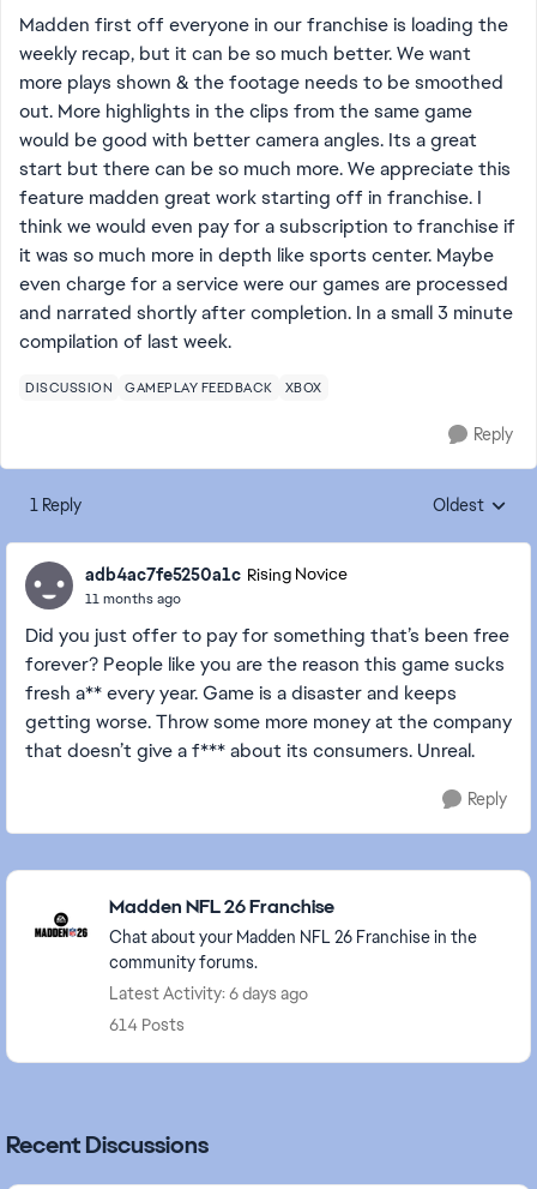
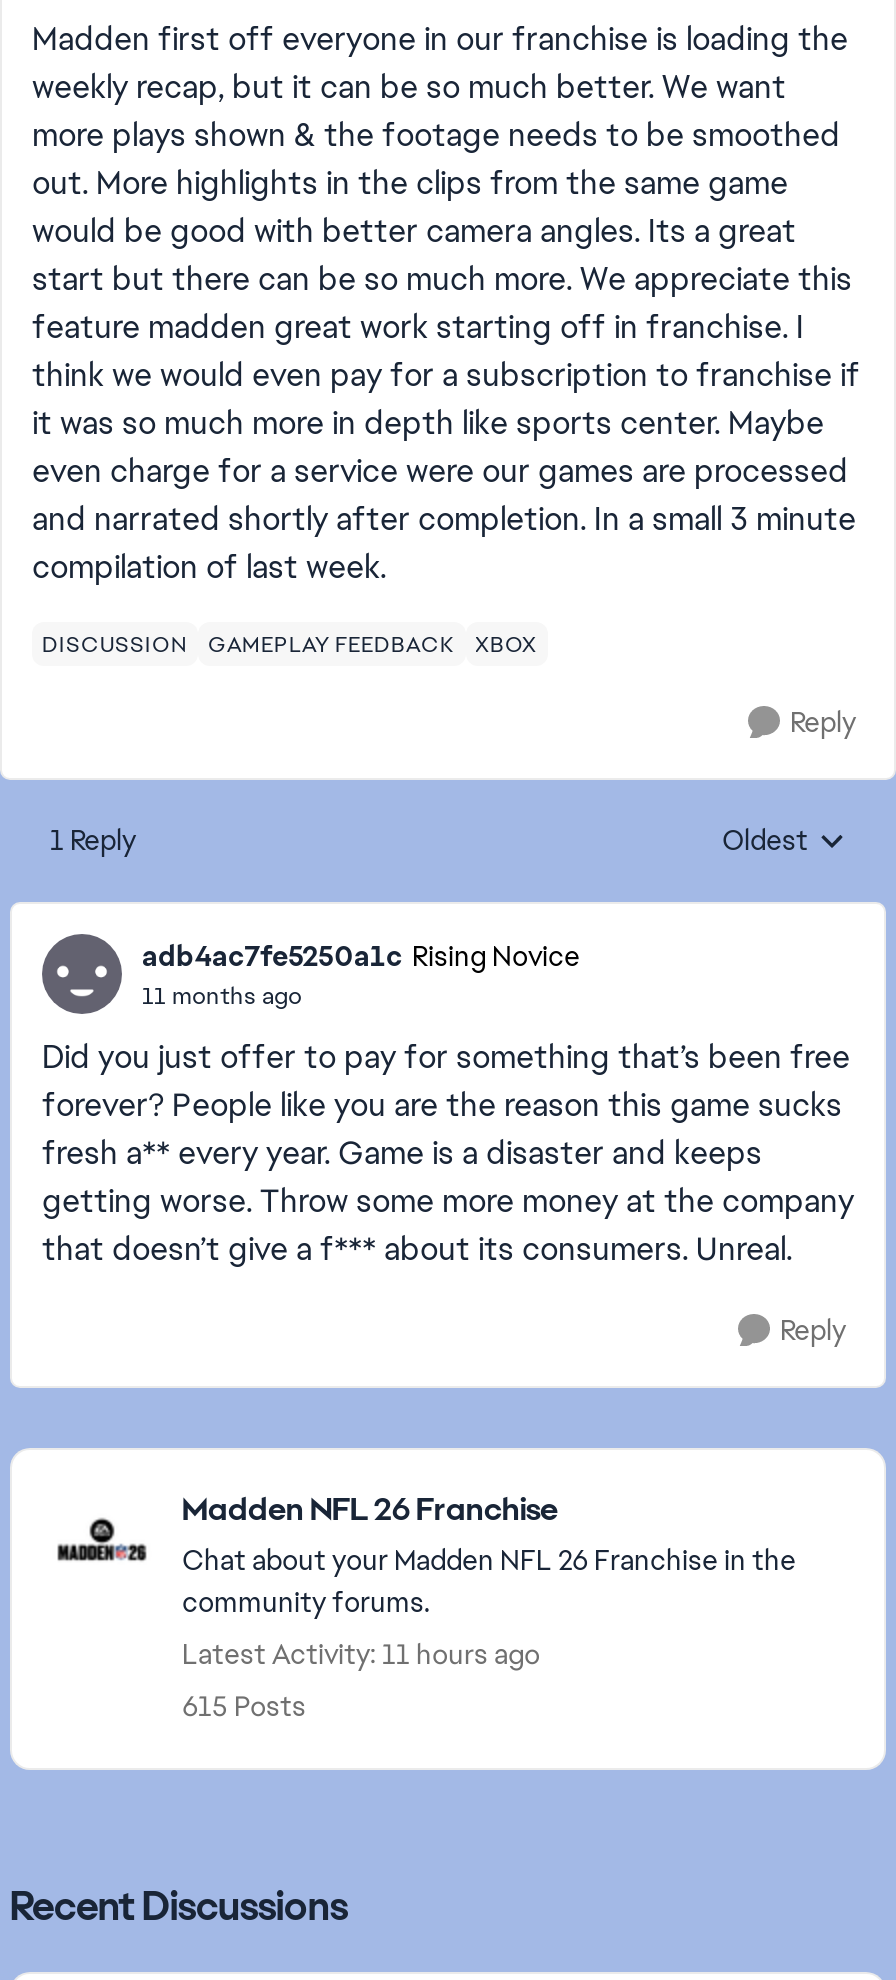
- Latest Activity: 6 days ago
+ Latest Activity: 11 hours ago

- 614 Posts
+ 615 Posts
